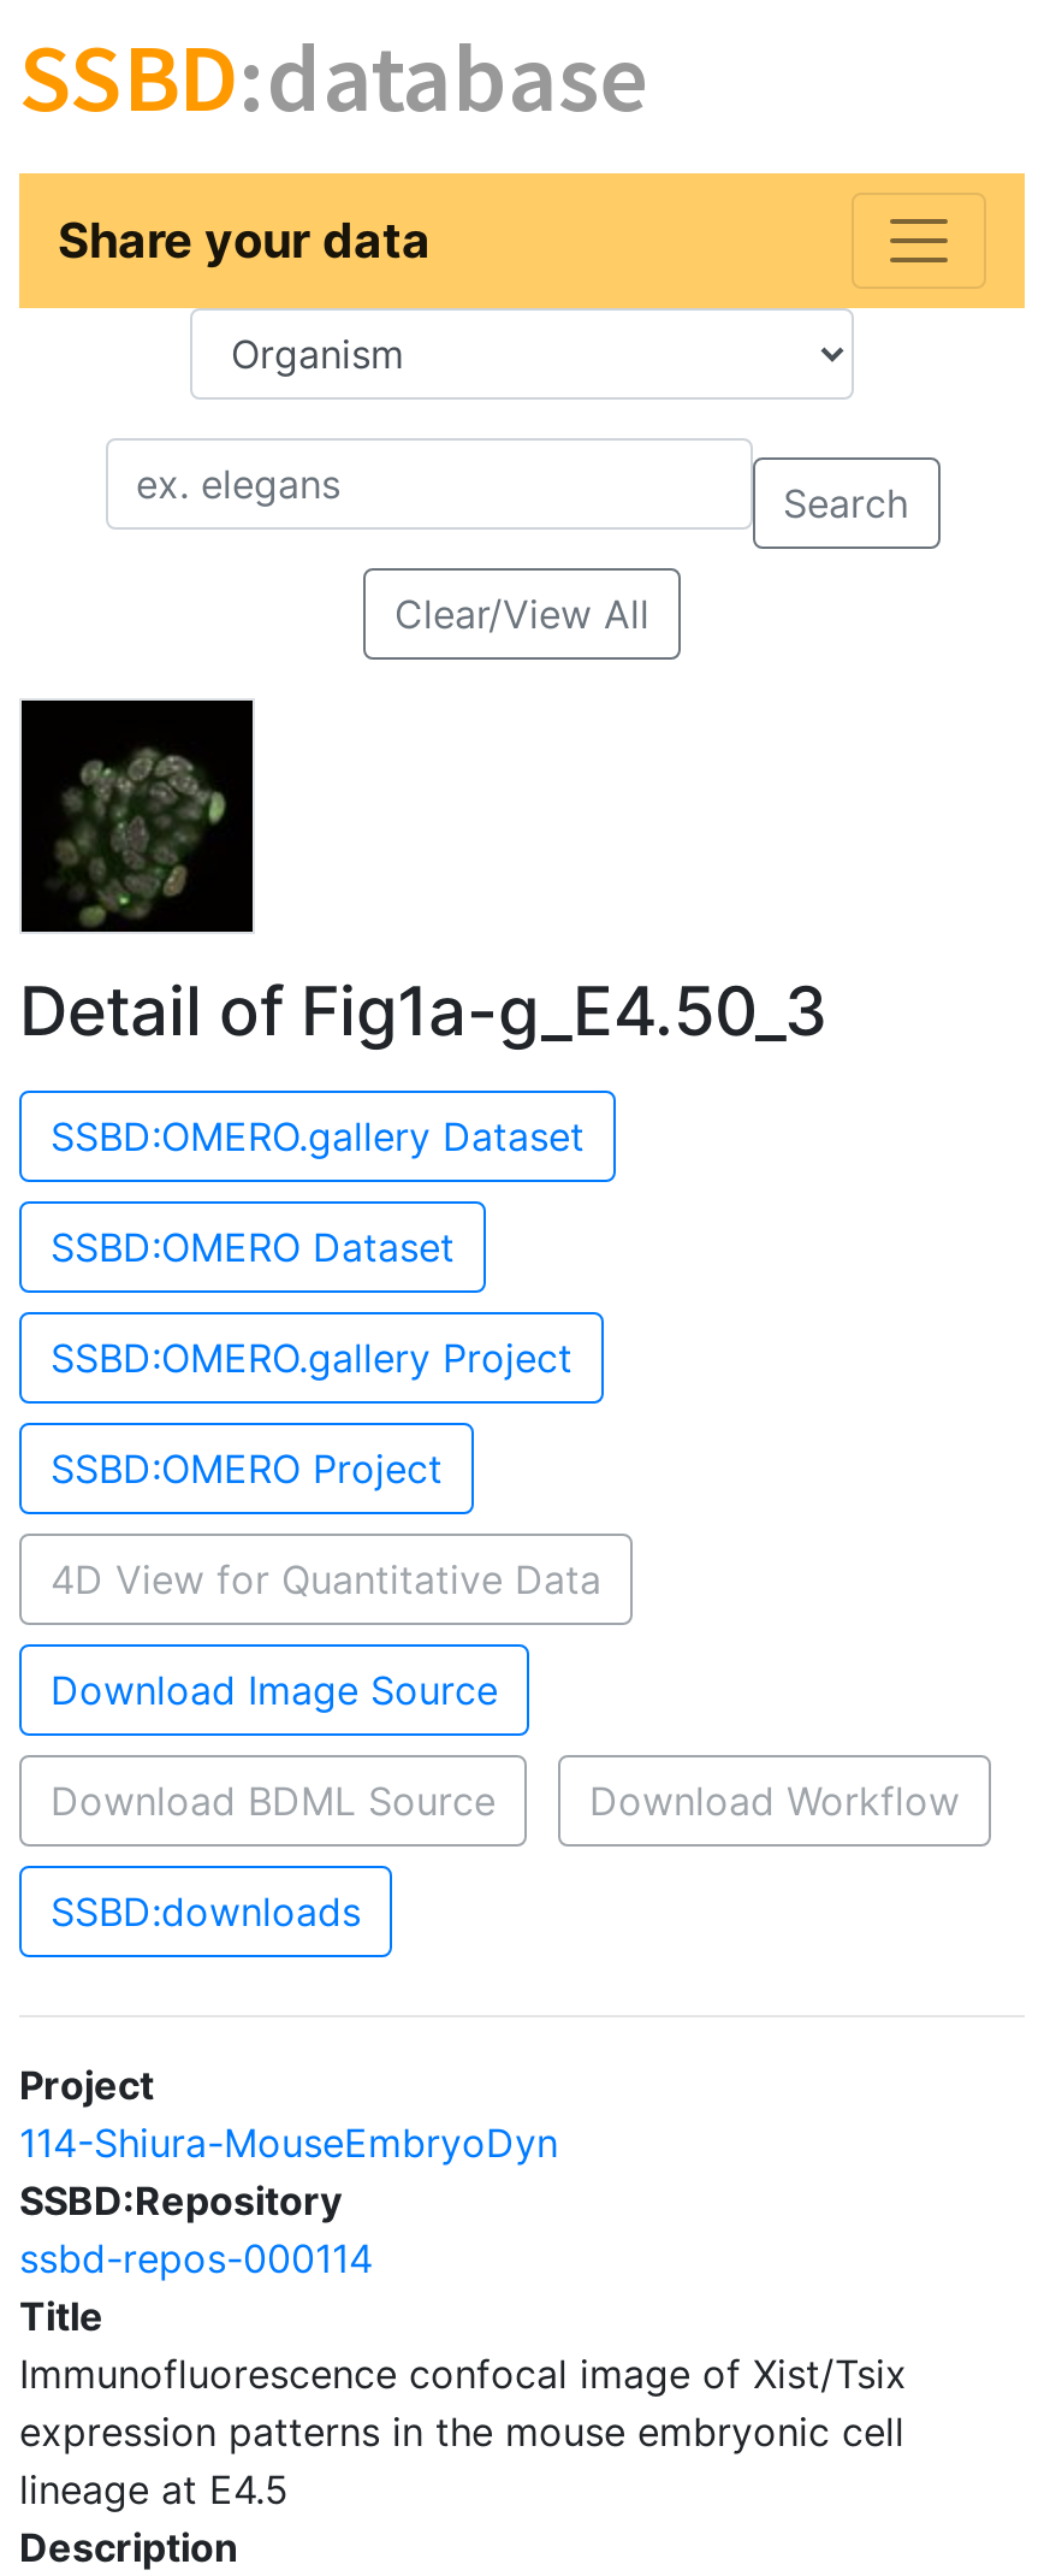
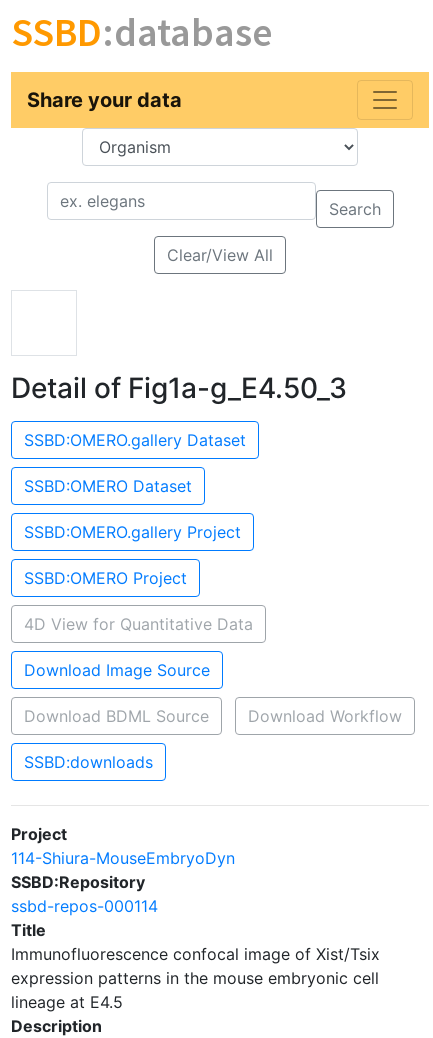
- [image]
